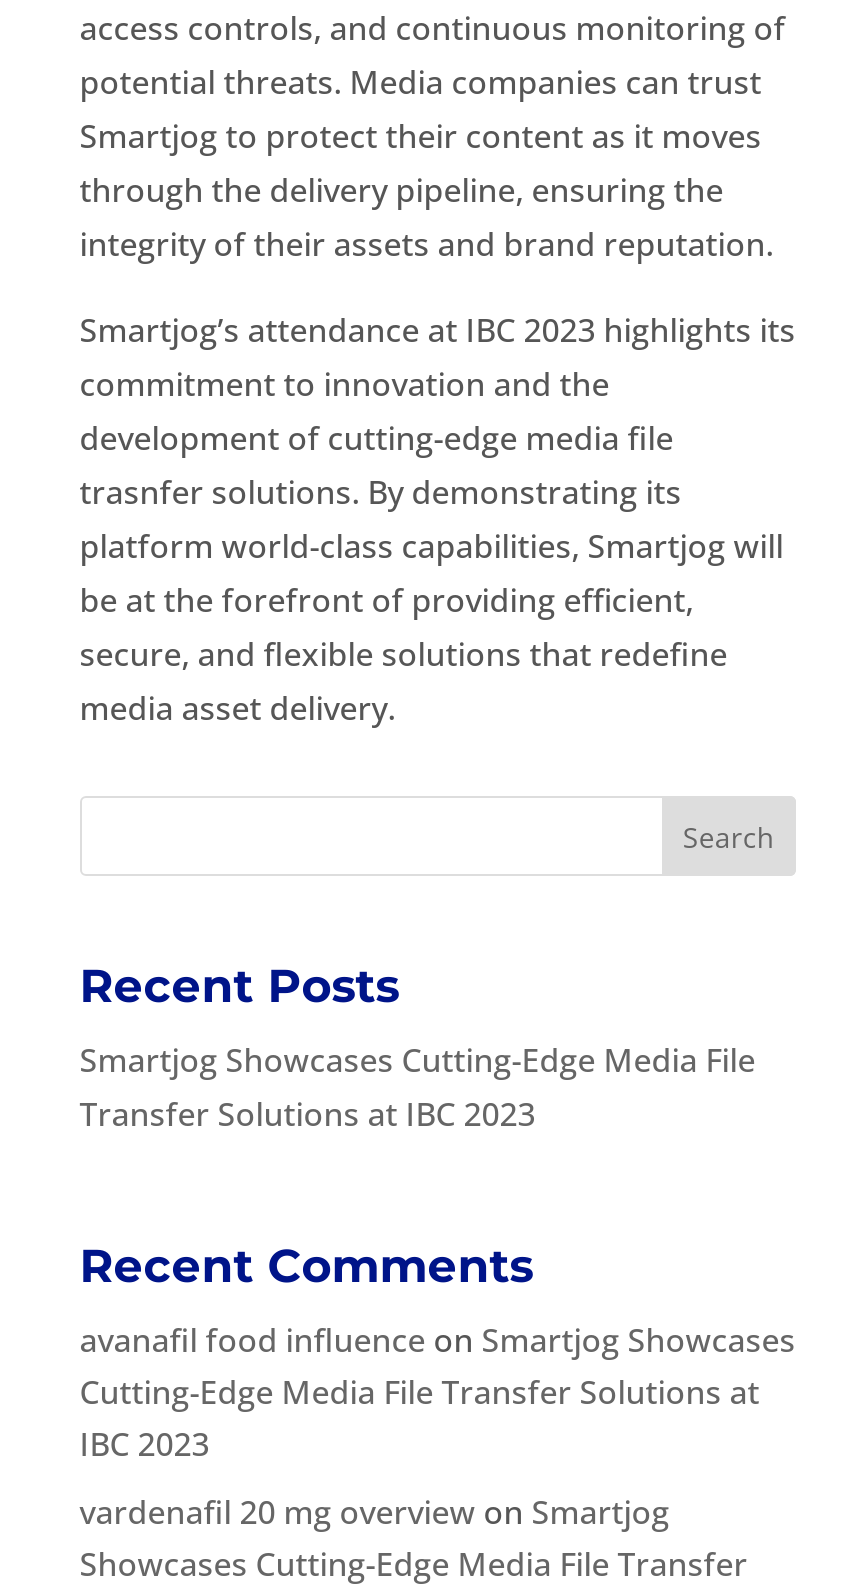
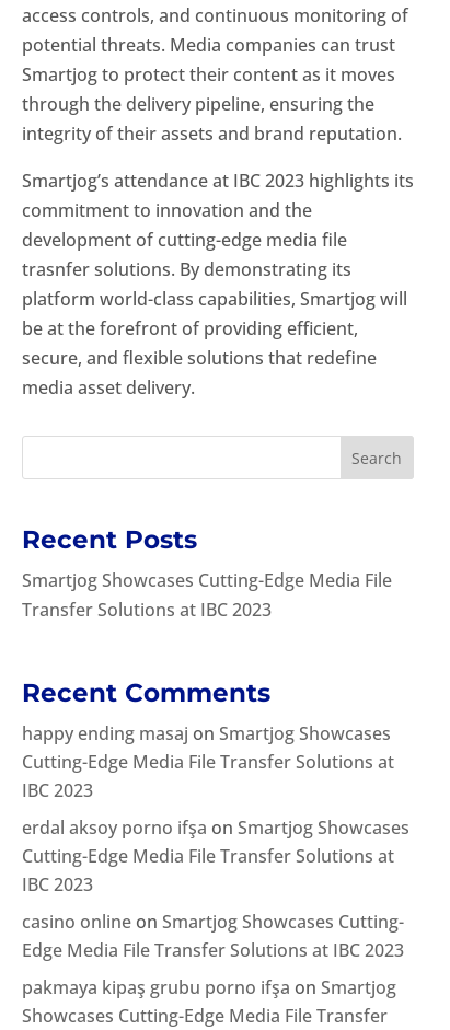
- avanafil food influence on Smartjog Showcases
+ happy ending masaj on Smartjog Showcases

- vardenafil 20 mg overview on Smartjog
+ erdal aksoy porno ifşa on Smartjog Showcases
+ Cutting-Edge Media File Transfer Solutions at
+ IBC 2023
+ casino online on Smartjog Showcases Cutting-
+ Edge Media File Transfer Solutions at IBC 2023
+ pakmaya kipaş grubu porno ifşa on Smartjog
